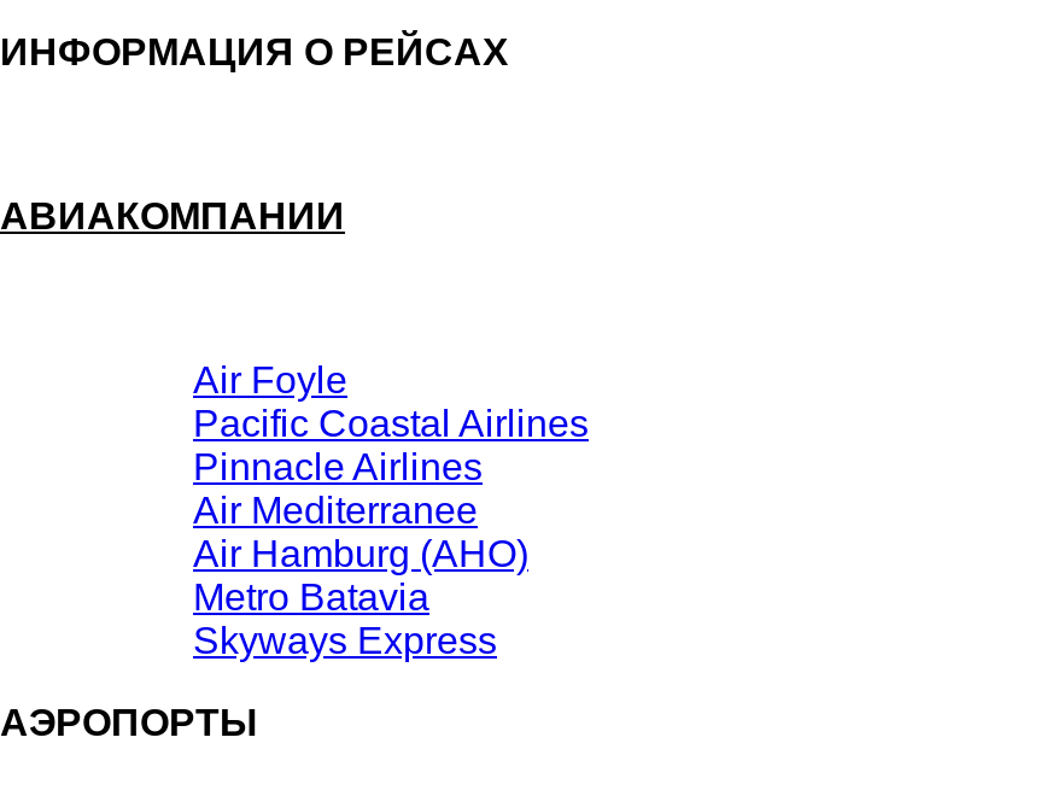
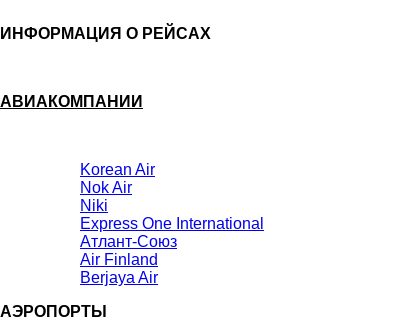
- Air Foyle
- Pacific Coastal Airlines
- Pinnacle Airlines
- Air Mediterranee
- Air Hamburg (AHO)
- Metro Batavia
- Skyways Express
+ Korean Air
+ Nok Air
+ Niki
+ Express One International
+ Атлант-Союз
+ Air Finland
+ Berjaya Air
